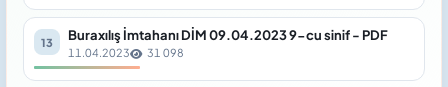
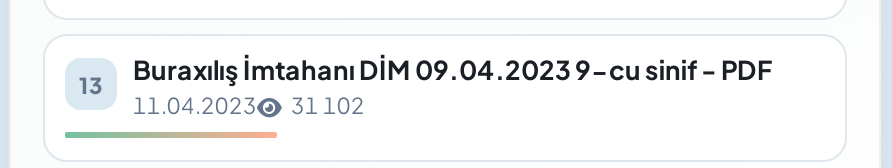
- 11.04.2023 31 098
+ 11.04.2023 31 102
